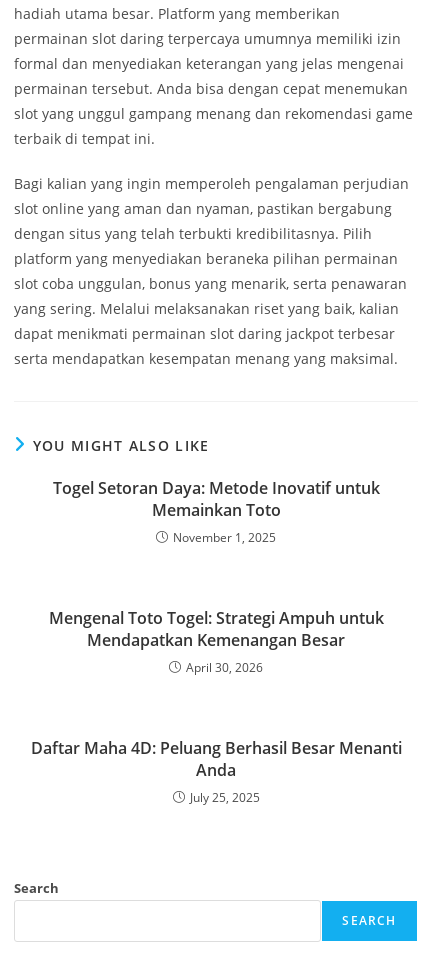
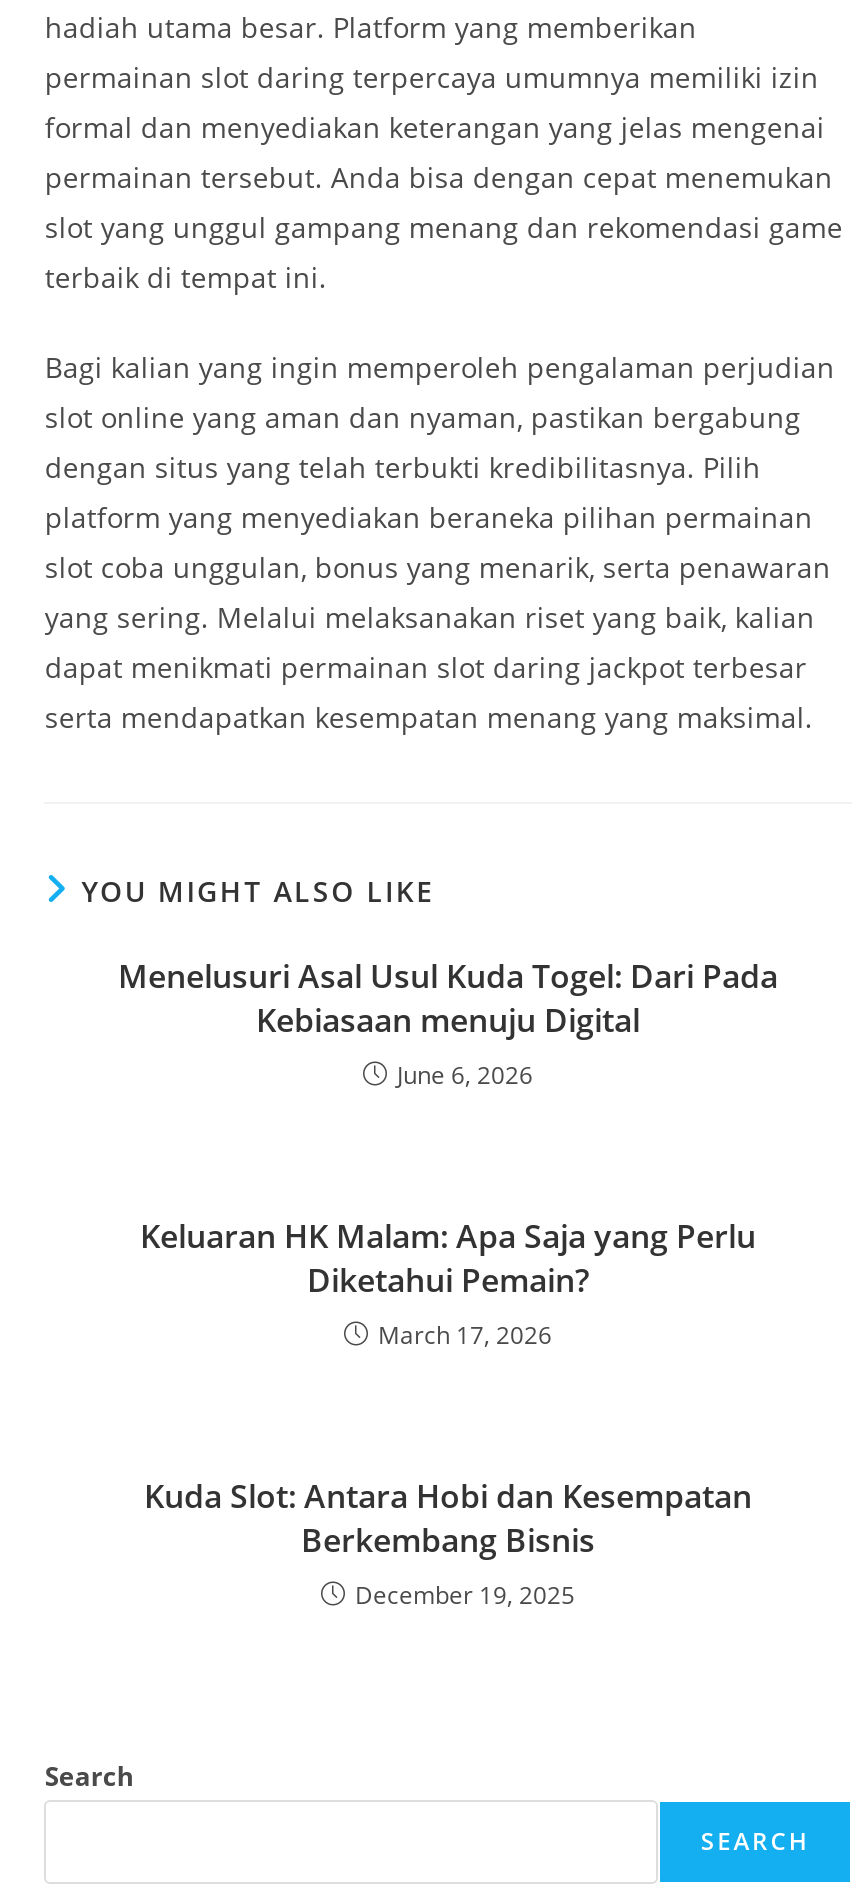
- Togel Setoran Daya: Metode Inovatif untuk
- Memainkan Toto
- November 1, 2025
+ Menelusuri Asal Usul Kuda Togel: Dari Pada
+ Kebiasaan menuju Digital
+ June 6, 2026

- Mengenal Toto Togel: Strategi Ampuh untuk
- Mendapatkan Kemenangan Besar
- April 30, 2026
+ Keluaran HK Malam: Apa Saja yang Perlu
+ Diketahui Pemain?
+ March 17, 2026

- Daftar Maha 4D: Peluang Berhasil Besar Menanti
- Anda
- July 25, 2025
+ Kuda Slot: Antara Hobi dan Kesempatan
+ Berkembang Bisnis
+ December 19, 2025
